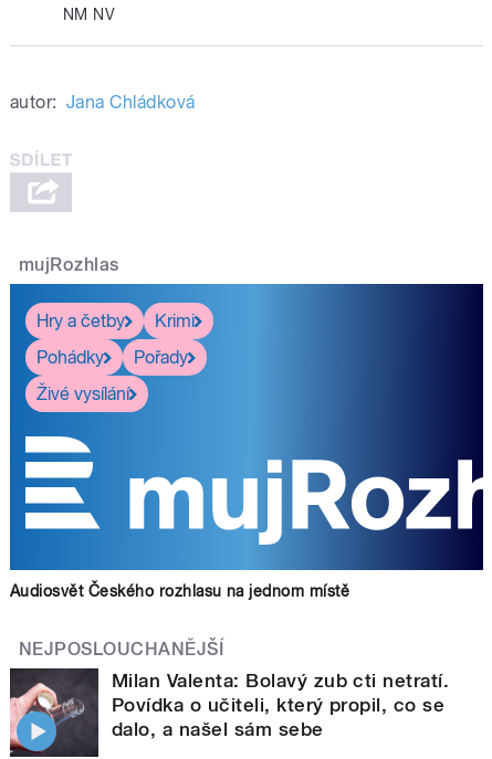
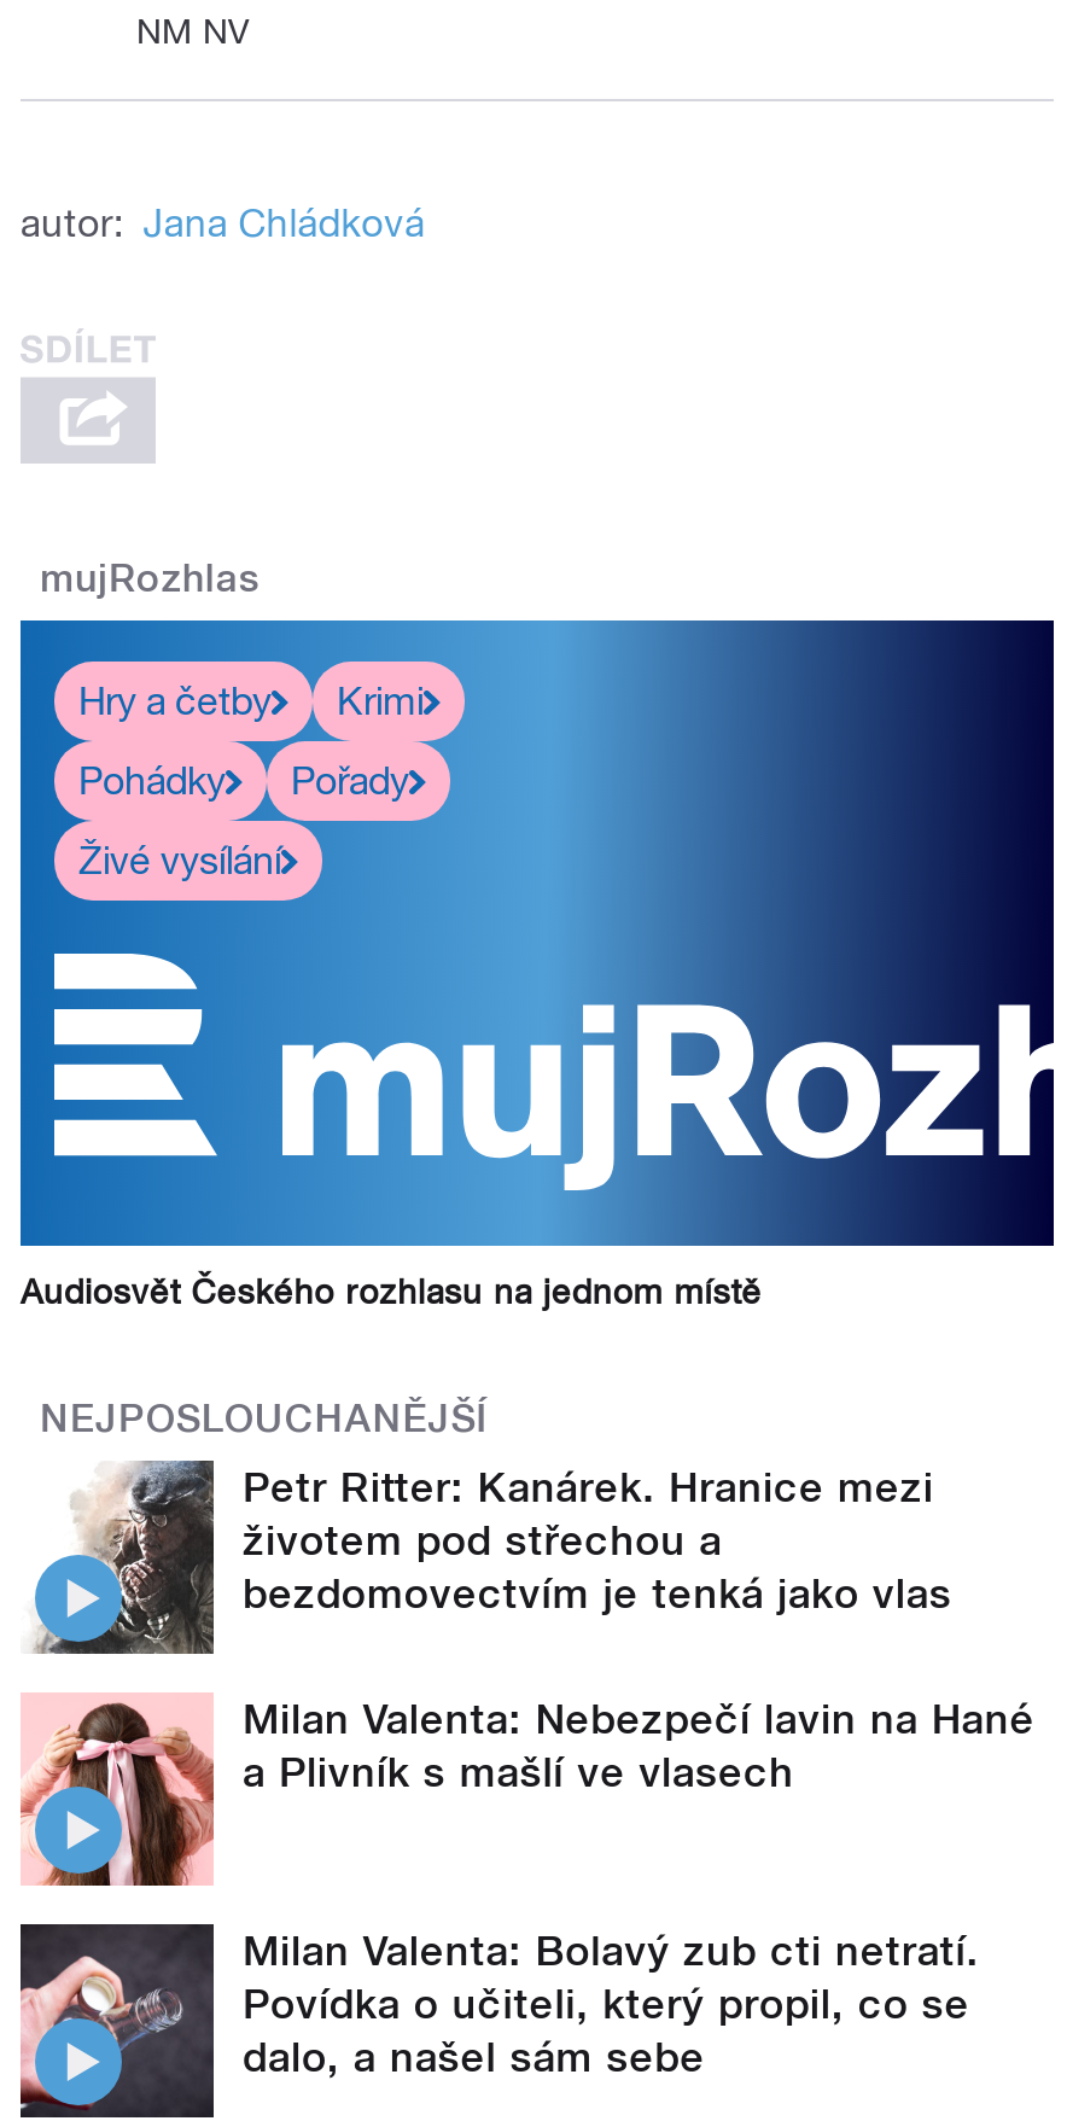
+ [image]
+ Petr Ritter: Kanárek. Hranice mezi
+ životem pod střechou a
+ bezdomovectvím je tenká jako vlas
+ Milan Valenta: Nebezpečí lavin na Hané
+ a Plivník s mašlí ve vlasech

+ [image]
